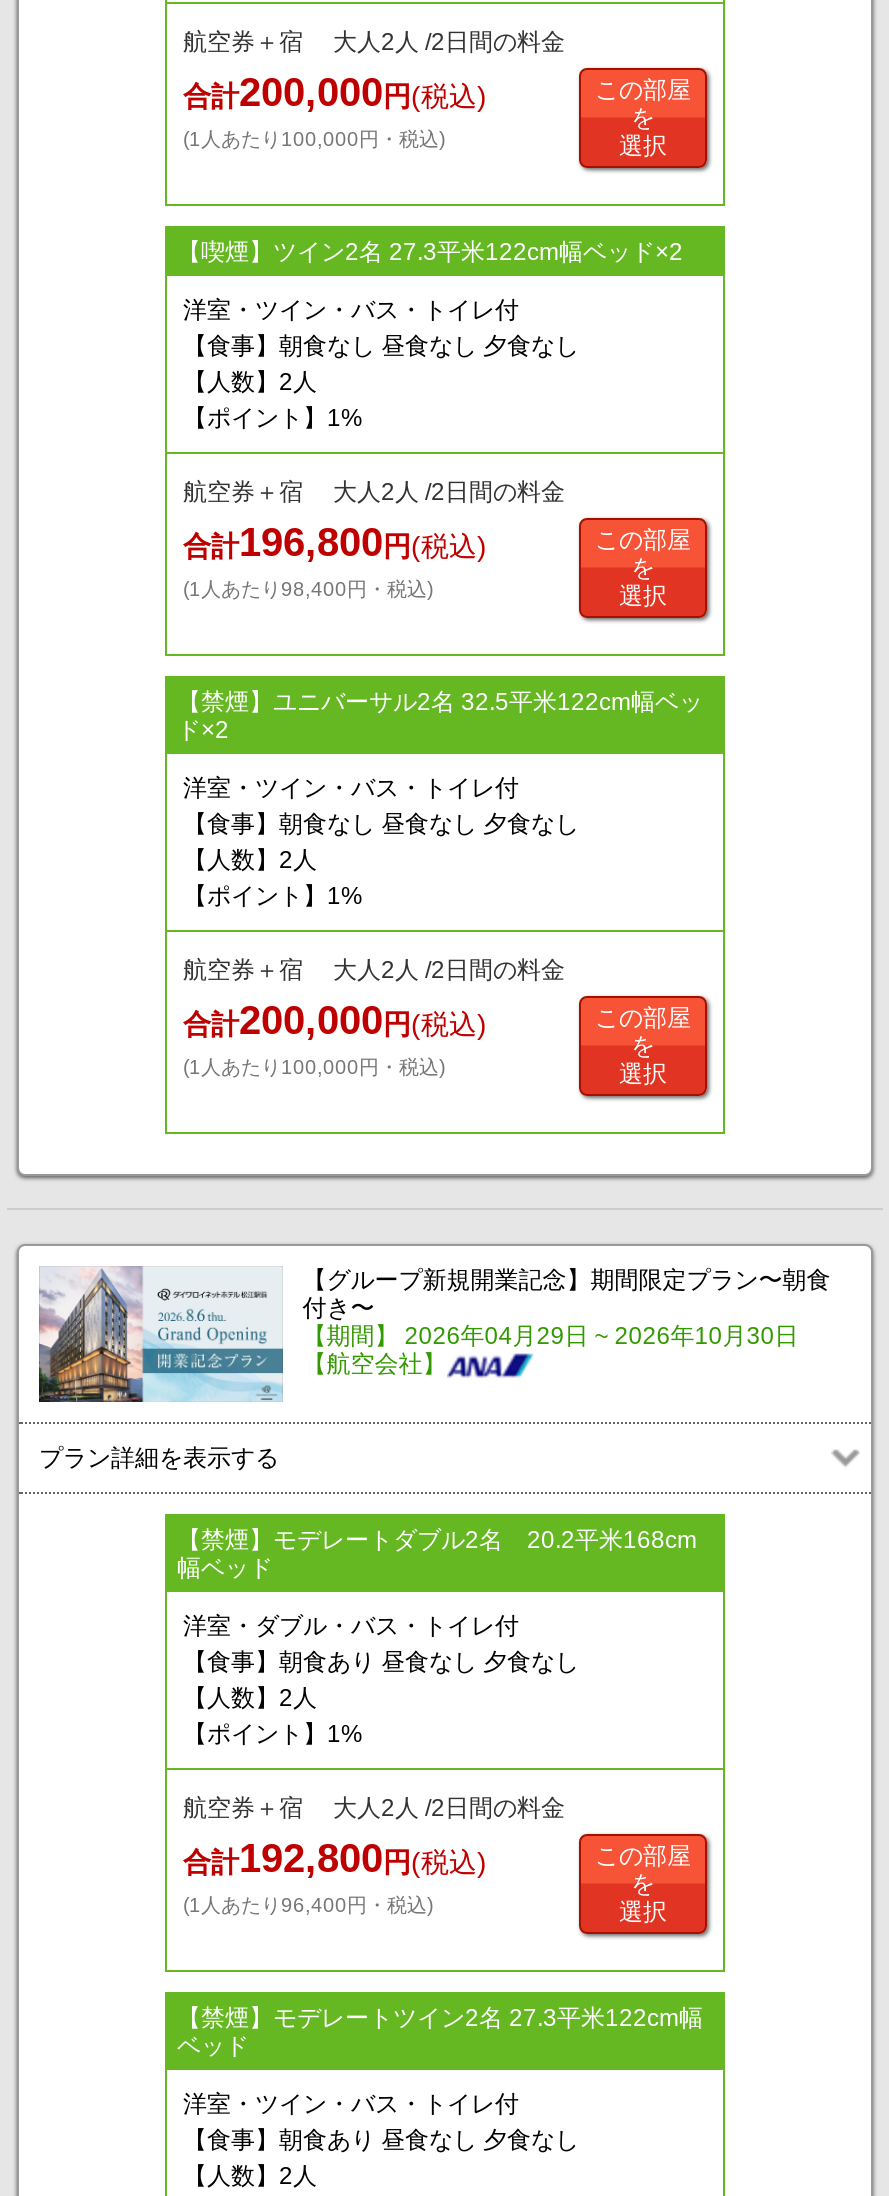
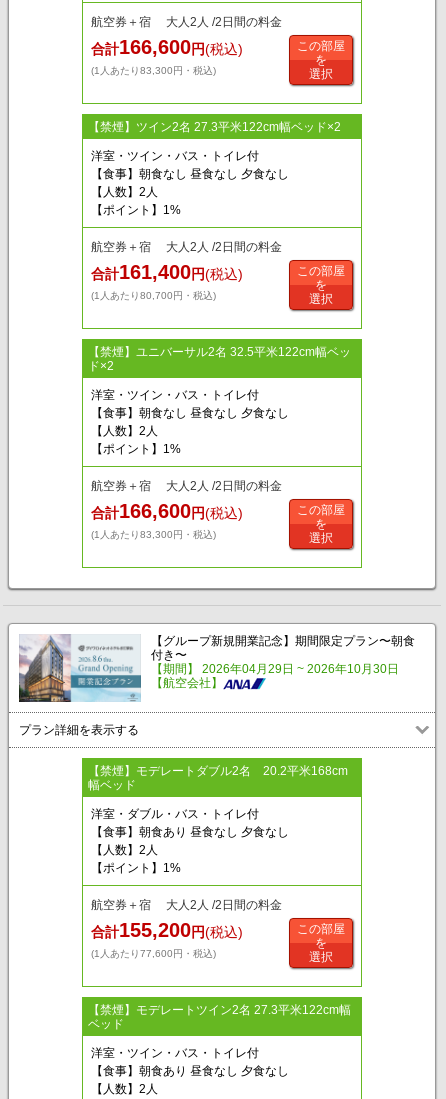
- 合計200,000円(税込)
+ 合計166,600円(税込)

- (1人あたり100,000円・税込)
+ (1人あたり83,300円・税込)

- 【喫煙】ツイン2名 27.3平米122cm幅ベッド×2
+ 【禁煙】ツイン2名 27.3平米122cm幅ベッド×2

- 合計196,800円(税込)
+ 合計161,400円(税込)

- (1人あたり98,400円・税込)
+ (1人あたり80,700円・税込)

- 合計200,000円(税込)
+ 合計166,600円(税込)

- (1人あたり100,000円・税込)
+ (1人あたり83,300円・税込)

- 合計192,800円(税込)
+ 合計155,200円(税込)

- (1人あたり96,400円・税込)
+ (1人あたり77,600円・税込)
